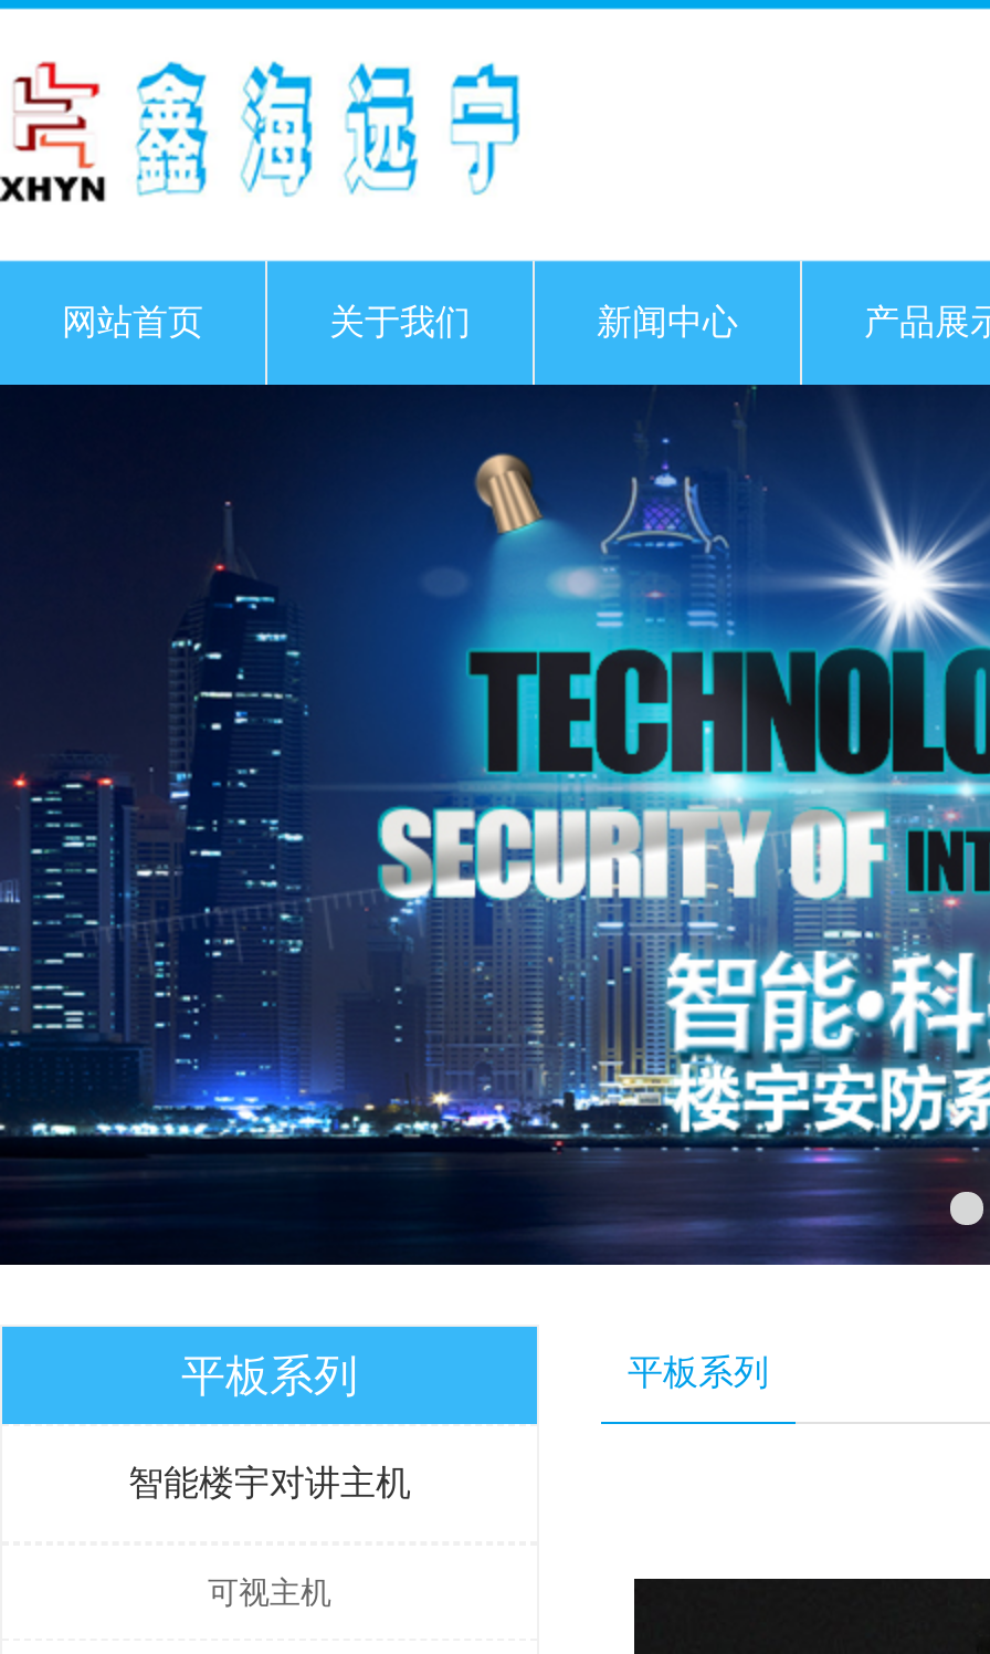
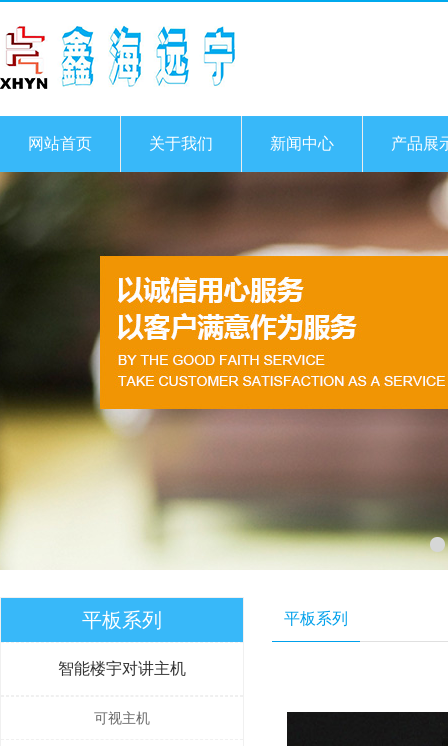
- [image]
+ [image]
